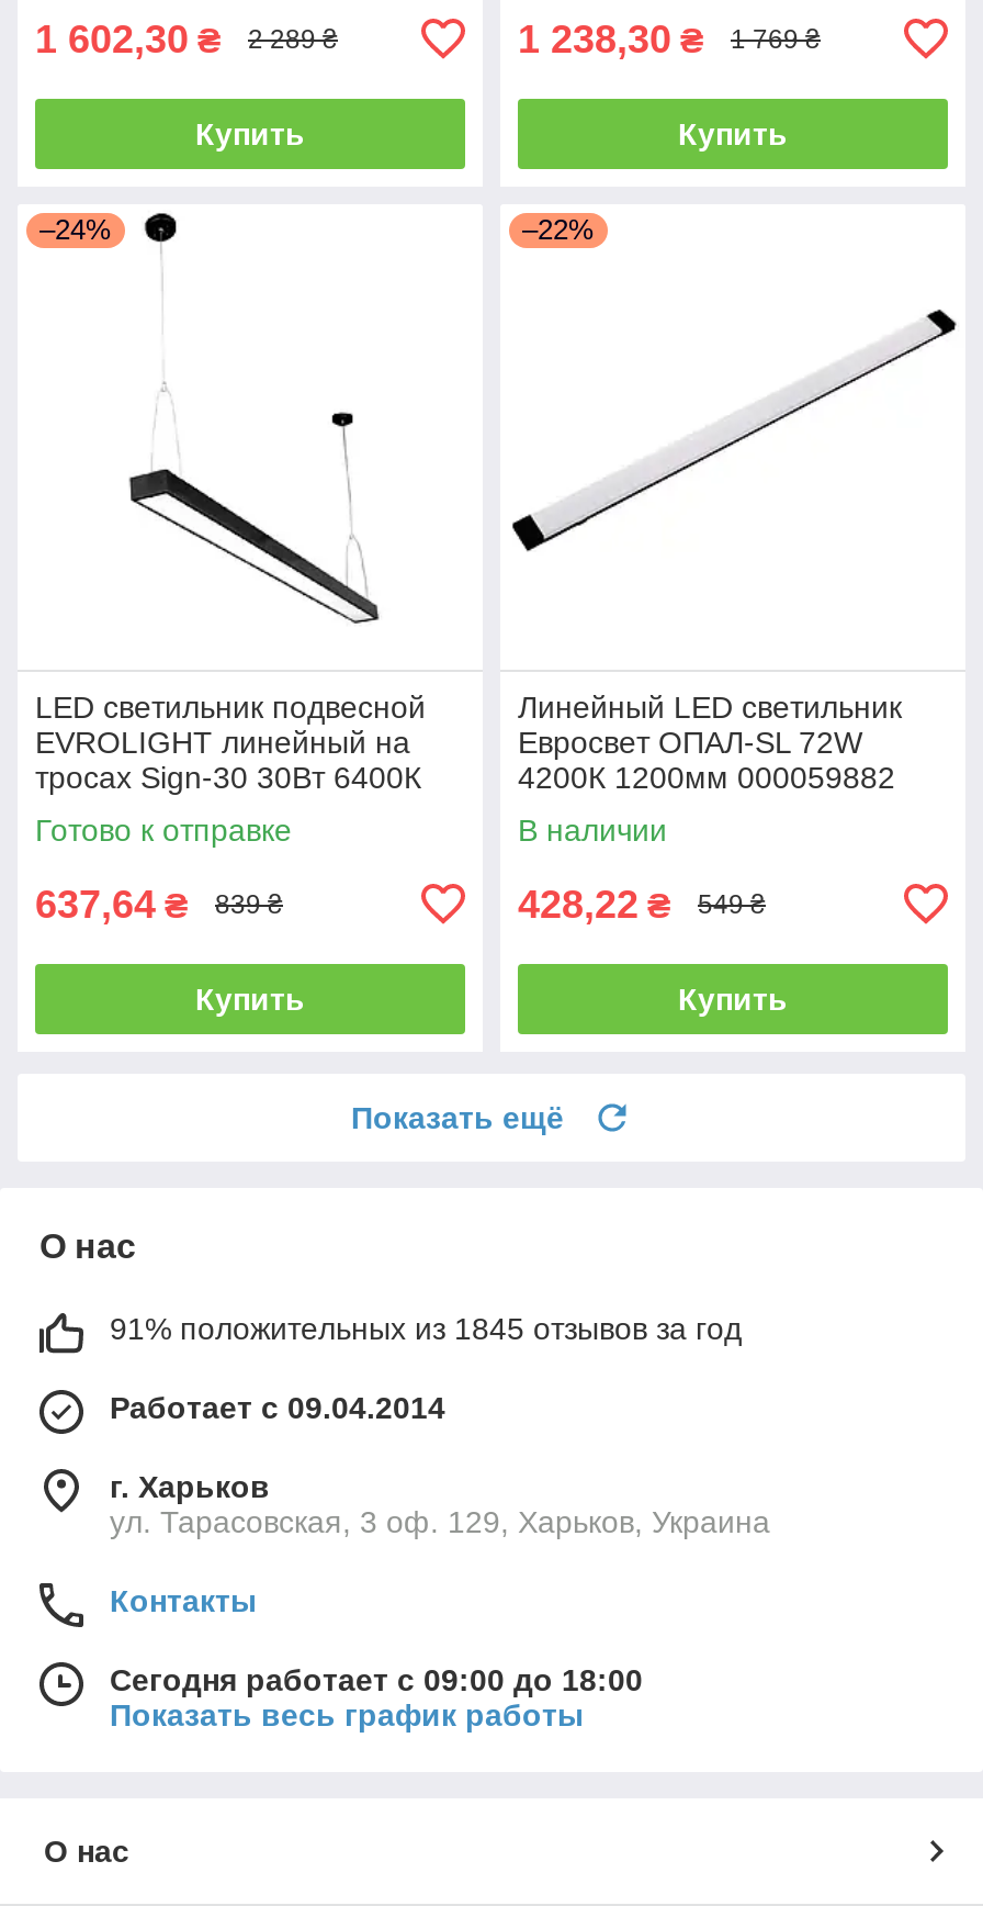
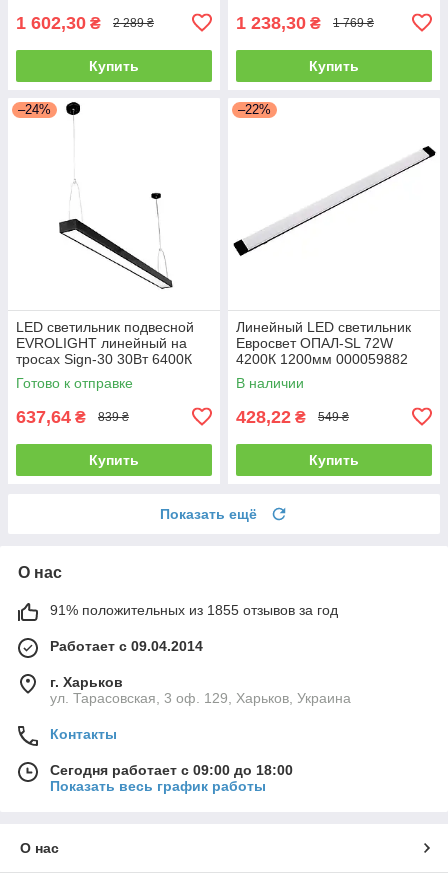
- 91% положительных из 1845 отзывов за год
+ 91% положительных из 1855 отзывов за год
